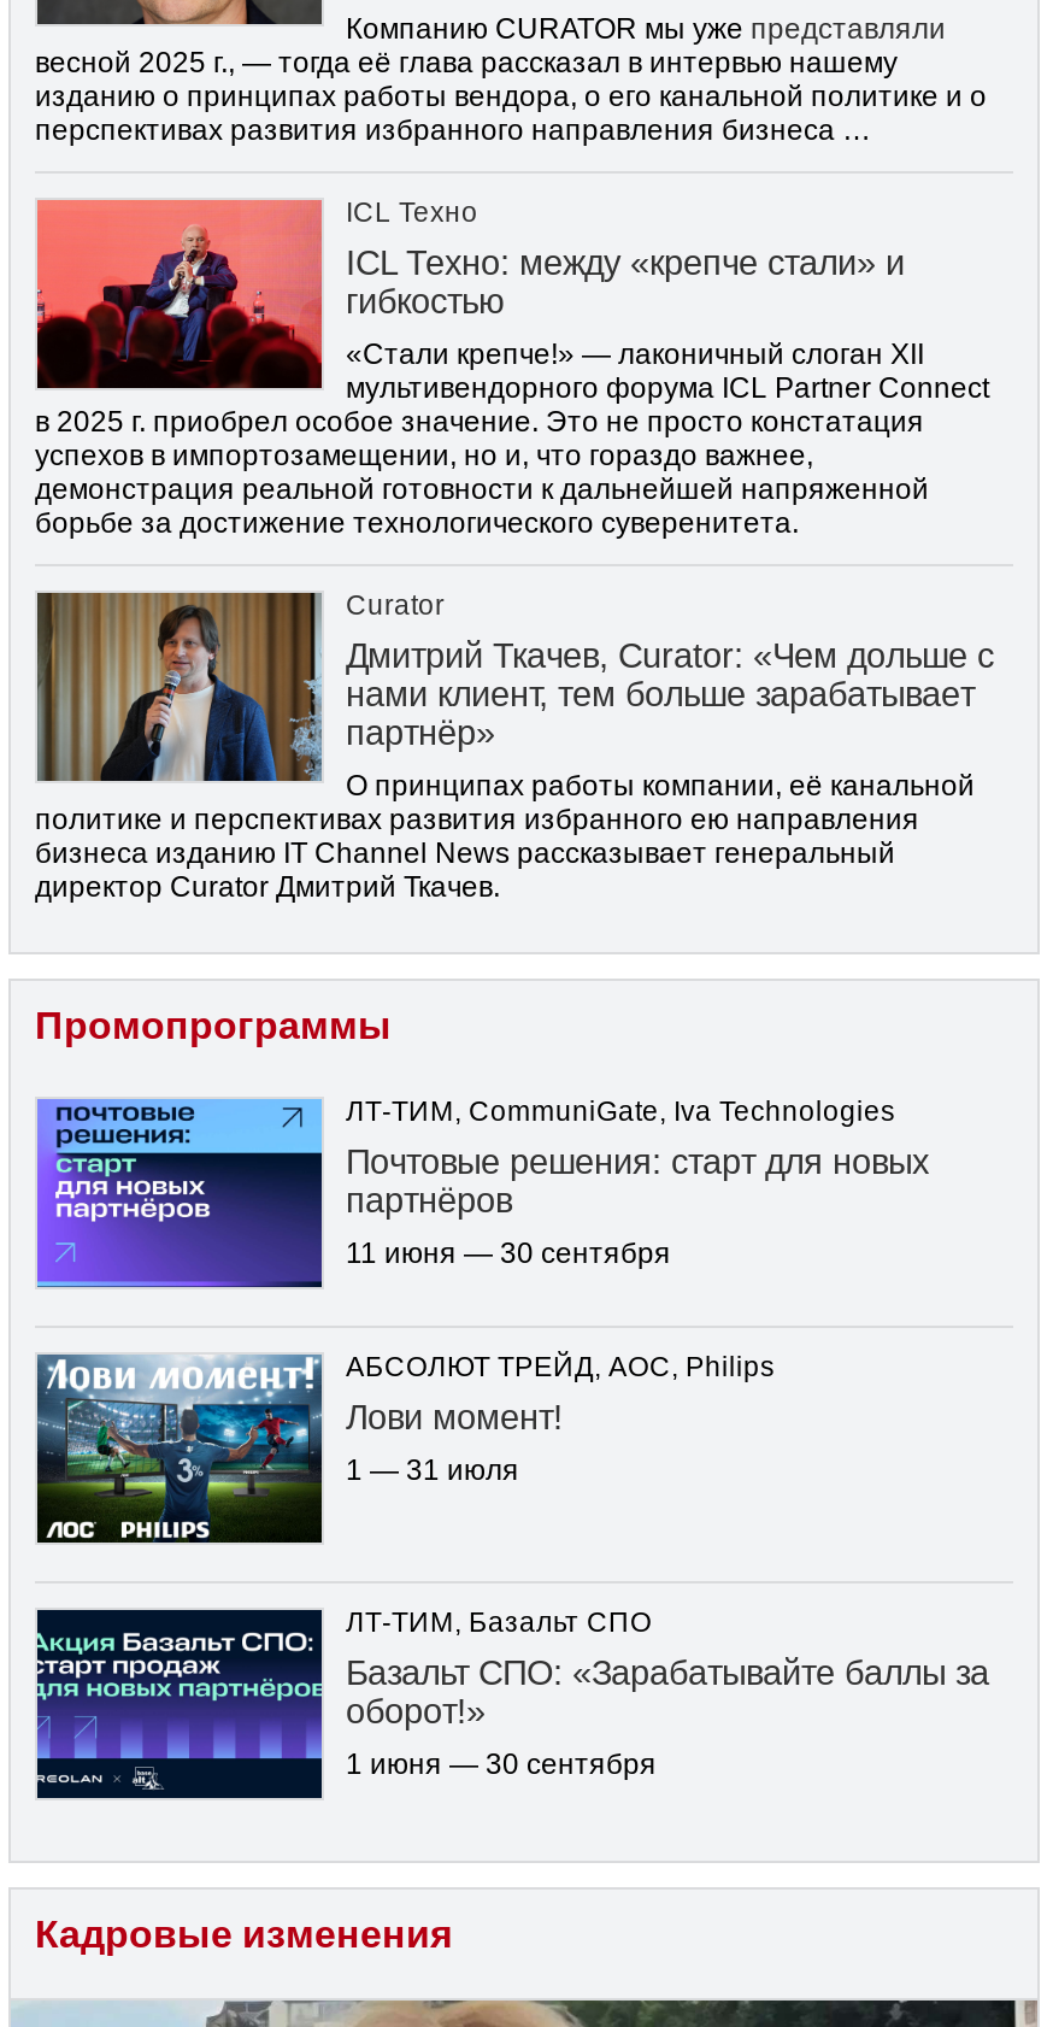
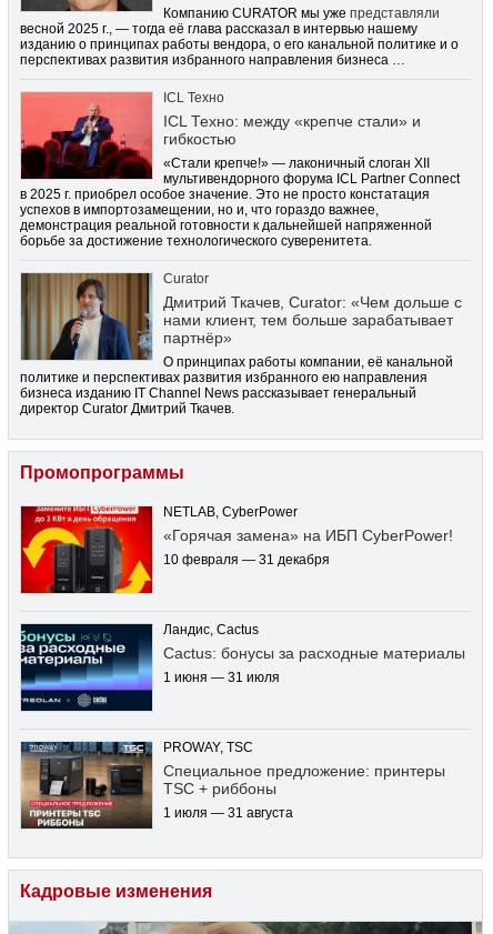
- [image]
- ЛТ-ТИМ, CommuniGate, Iva Technologies
- Почтовые решения: старт для новых
- партнёров
- 11 июня — 30 сентября
+ [image]
+ NETLAB, CyberPower
+ «Горячая замена» на ИБП CyberPower!
+ 10 февраля — 31 декабря

- [image]
- АБСОЛЮТ ТРЕЙД, AOC, Philips
- Лови момент!
- 1 — 31 июля
+ [image]
+ Ландис, Cactus
+ Cactus: бонусы за расходные материалы
+ 1 июня — 31 июля

- [image]
- ЛТ-ТИМ, Базальт СПО
- Базальт СПО: «Зарабатывайте баллы за
- оборот!»
- 1 июня — 30 сентября
+ [image]
+ PROWAY, TSC
+ Специальное предложение: принтеры
+ TSC + риббоны
+ 1 июля — 31 августа
